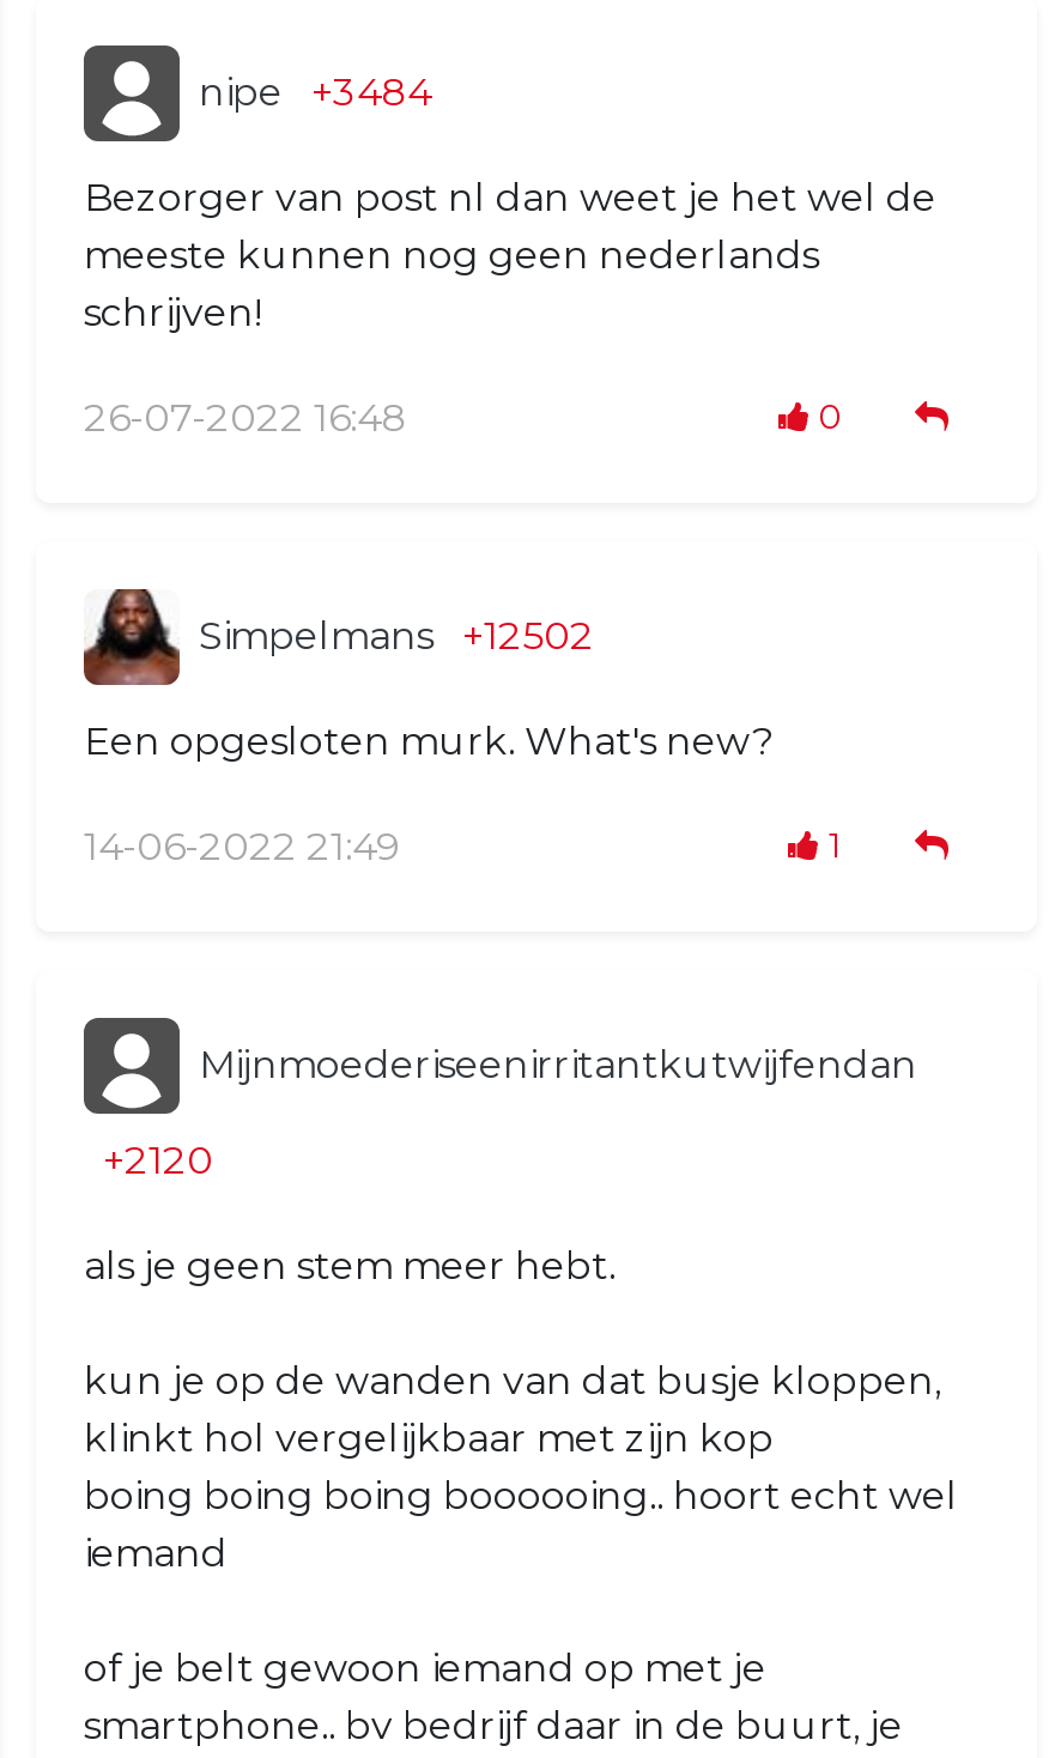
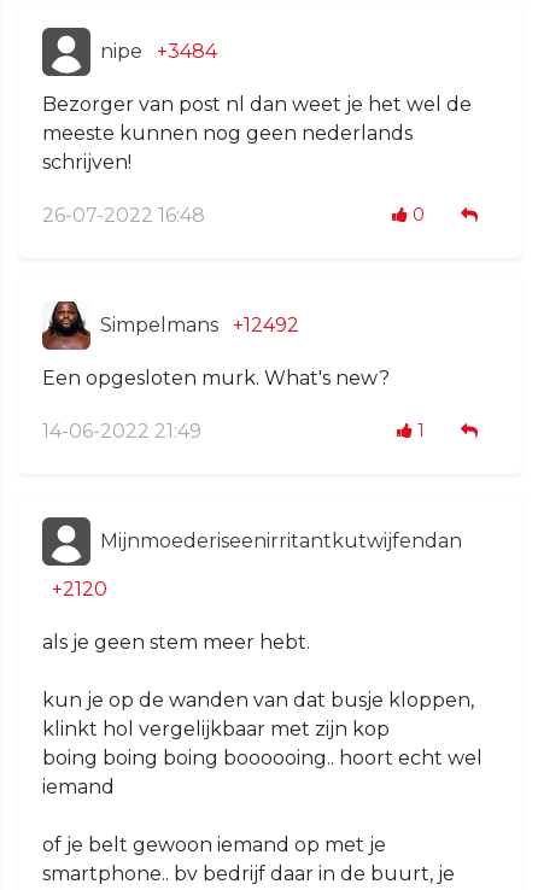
- Simpelmans +12502
+ Simpelmans +12492
